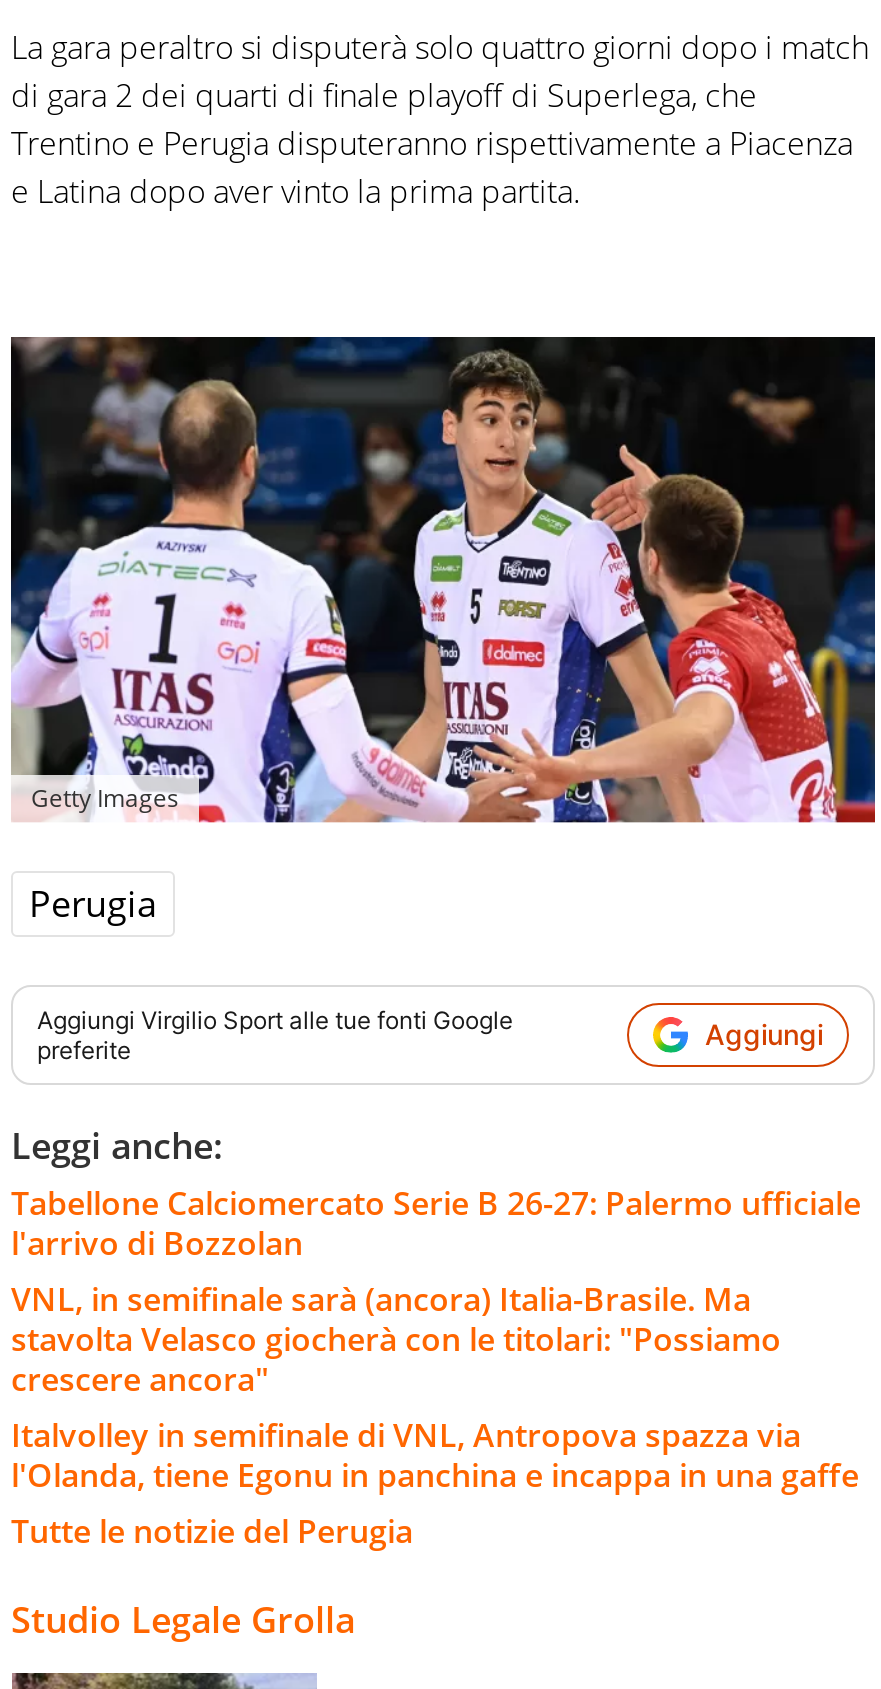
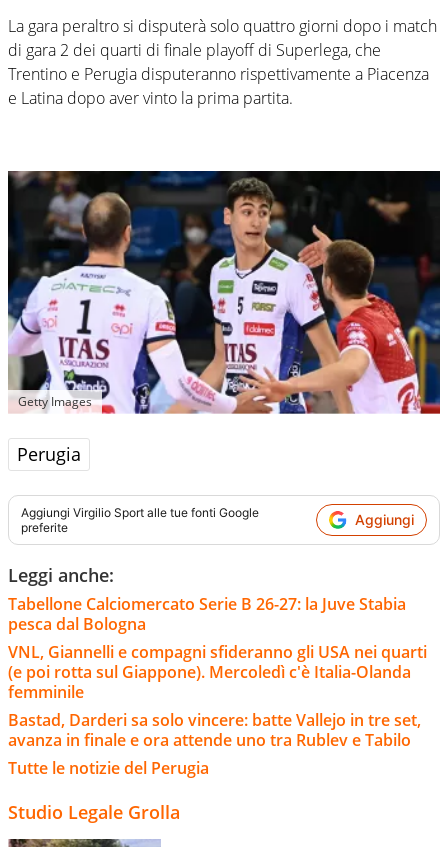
- Tabellone Calciomercato Serie B 26-27: Palermo ufficiale
- l'arrivo di Bozzolan
- VNL, in semifinale sarà (ancora) Italia-Brasile. Ma
- stavolta Velasco giocherà con le titolari: "Possiamo
- crescere ancora"
- Italvolley in semifinale di VNL, Antropova spazza via
- l'Olanda, tiene Egonu in panchina e incappa in una gaffe
+ Tabellone Calciomercato Serie B 26-27: la Juve Stabia
+ pesca dal Bologna
+ VNL, Giannelli e compagni sfideranno gli USA nei quarti
+ (e poi rotta sul Giappone). Mercoledì c'è Italia-Olanda
+ femminile
+ Bastad, Darderi sa solo vincere: batte Vallejo in tre set,
+ avanza in finale e ora attende uno tra Rublev e Tabilo
